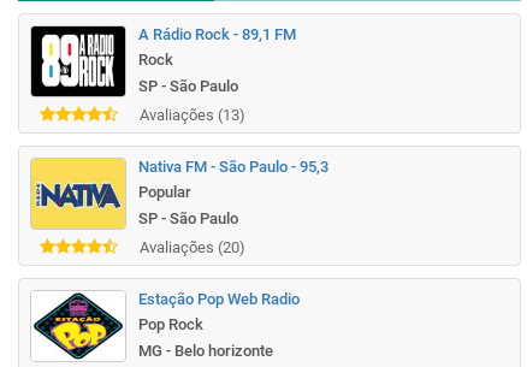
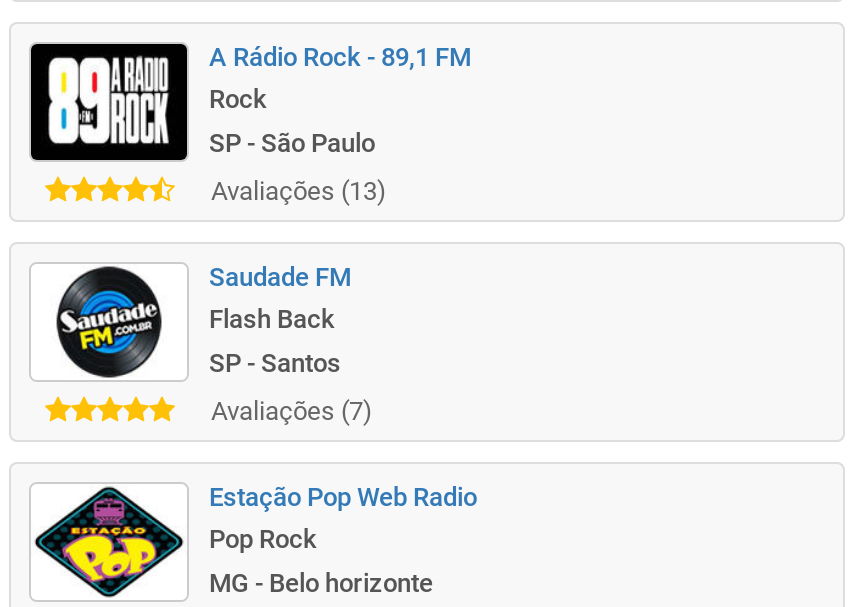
- [image]
- Nativa FM - São Paulo - 95,3
- Popular
+ [image]
+ Saudade FM
+ Flash Back

- SP - São Paulo
+ SP - Santos

- Avaliações (20)
+ Avaliações (7)
